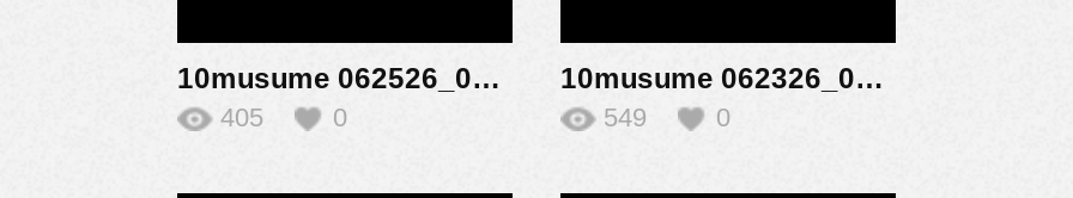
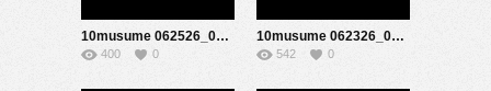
- 405
+ 400

- 549
+ 542
